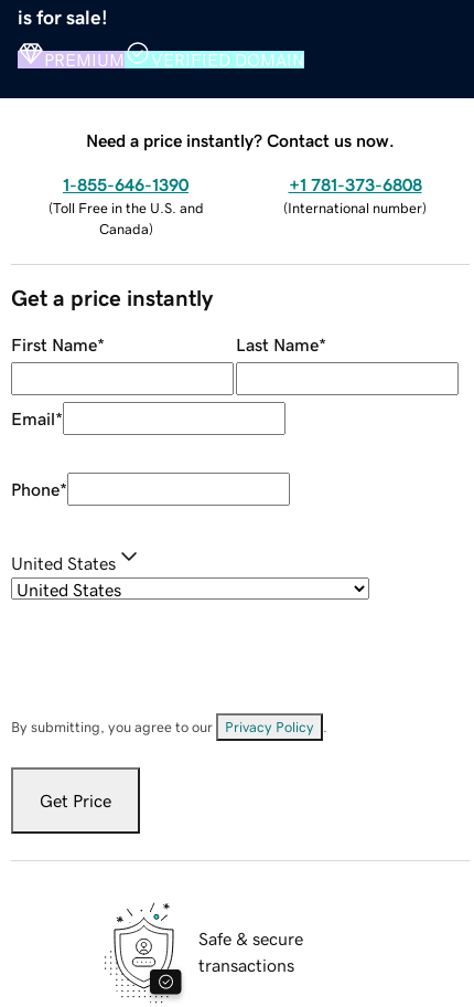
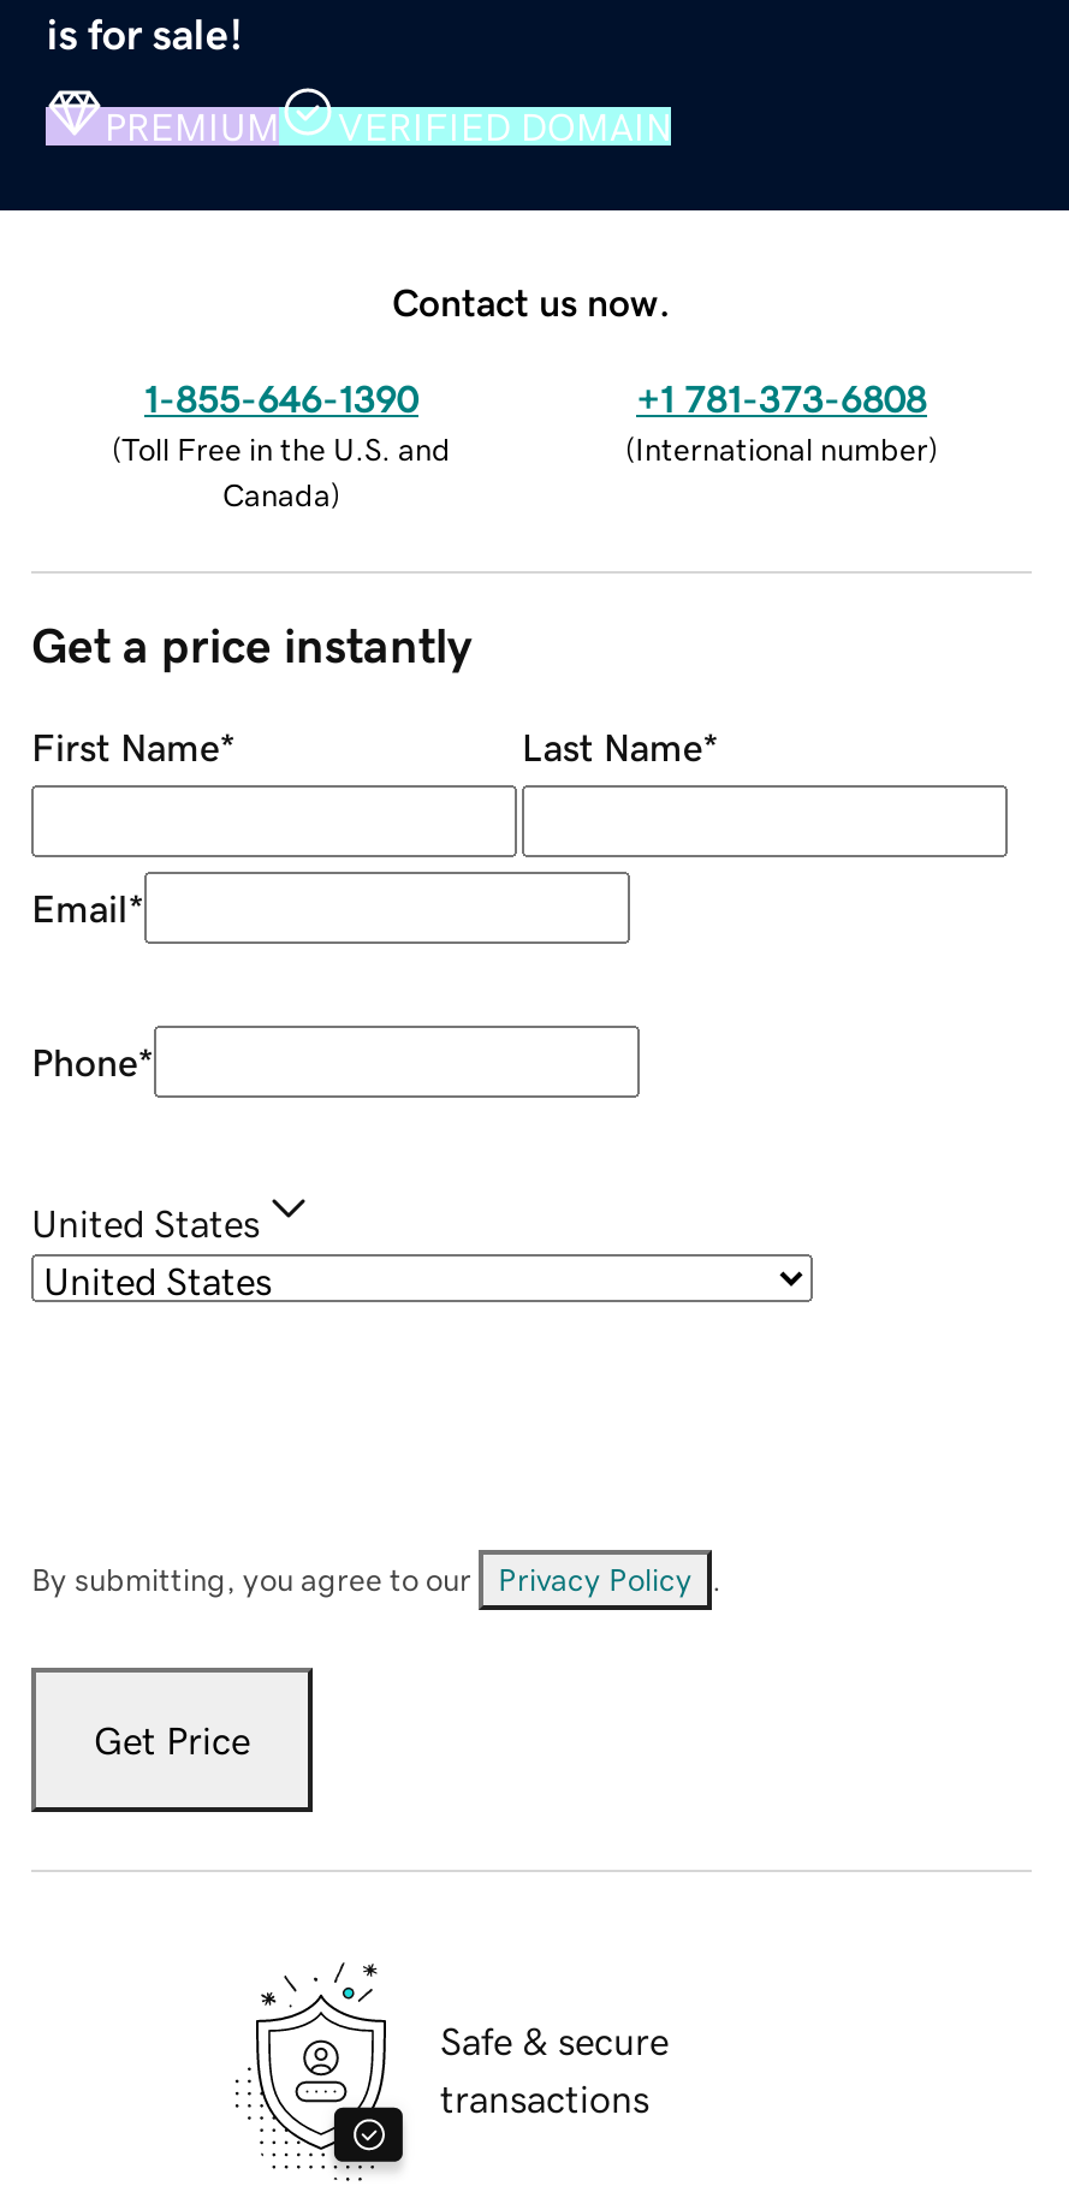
- Need a price instantly? Contact us now.
+ Contact us now.
